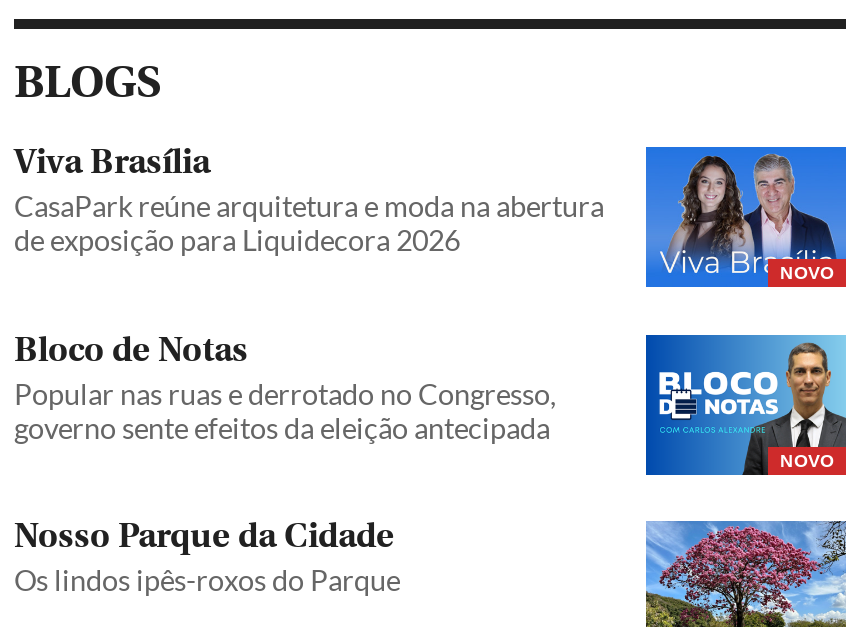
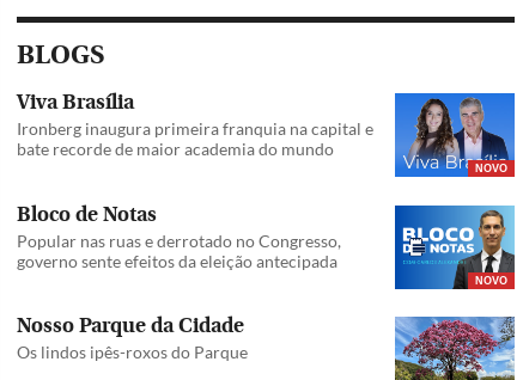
- CasaPark reúne arquitetura e moda na abertura
- de exposição para Liquidecora 2026
+ Ironberg inaugura primeira franquia na capital e
+ bate recorde de maior academia do mundo
